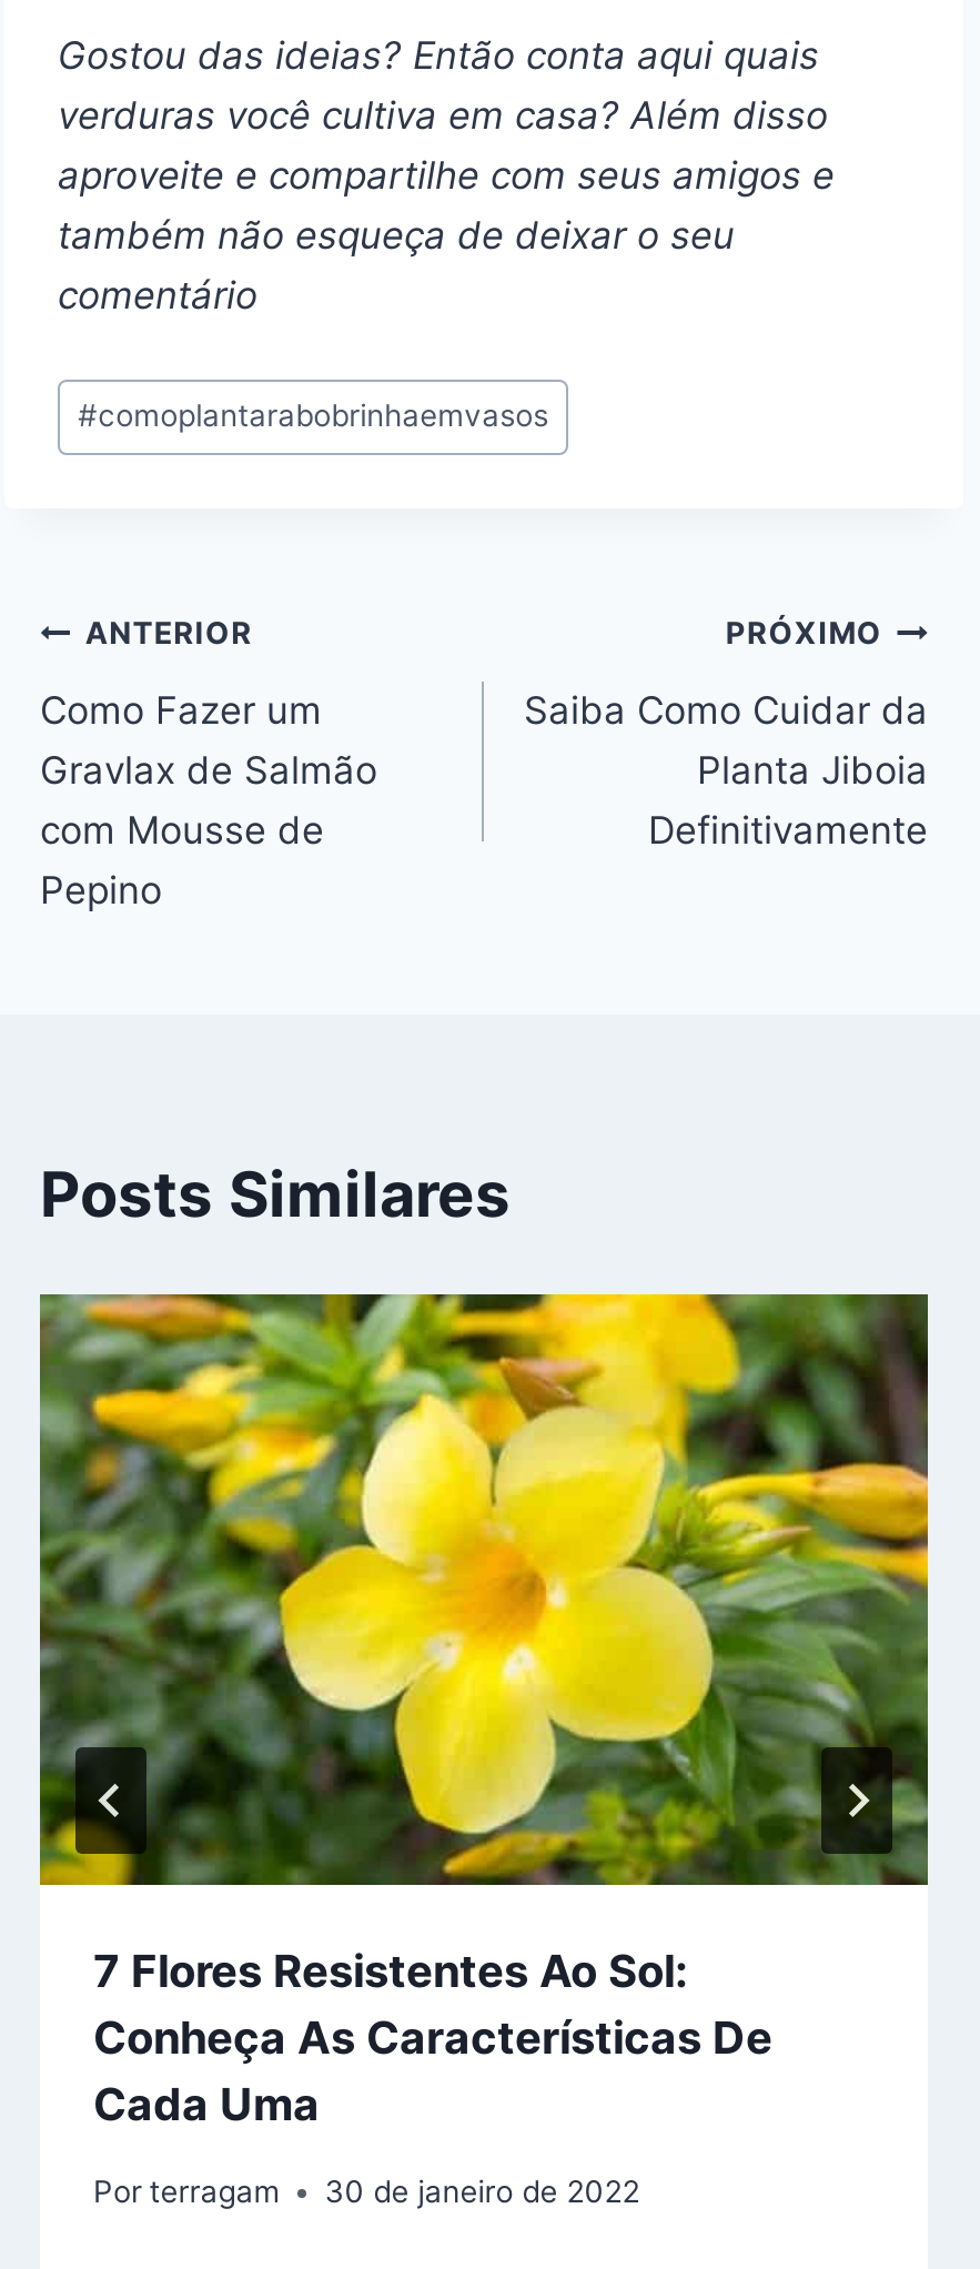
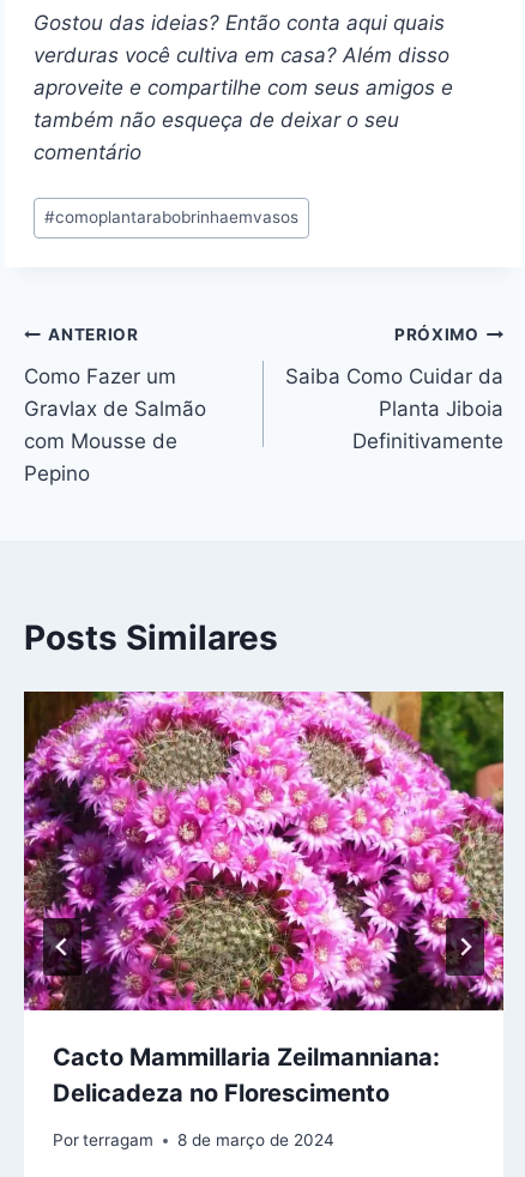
- [image]
- 7 Flores Resistentes Ao Sol:
- Conheça As Características De
- Cada Uma
+ [image]
+ Cacto Mammillaria Zeilmanniana:
+ Delicadeza no Florescimento

- Por terragam 30 de janeiro de 2022
+ Por terragam 8 de março de 2024
